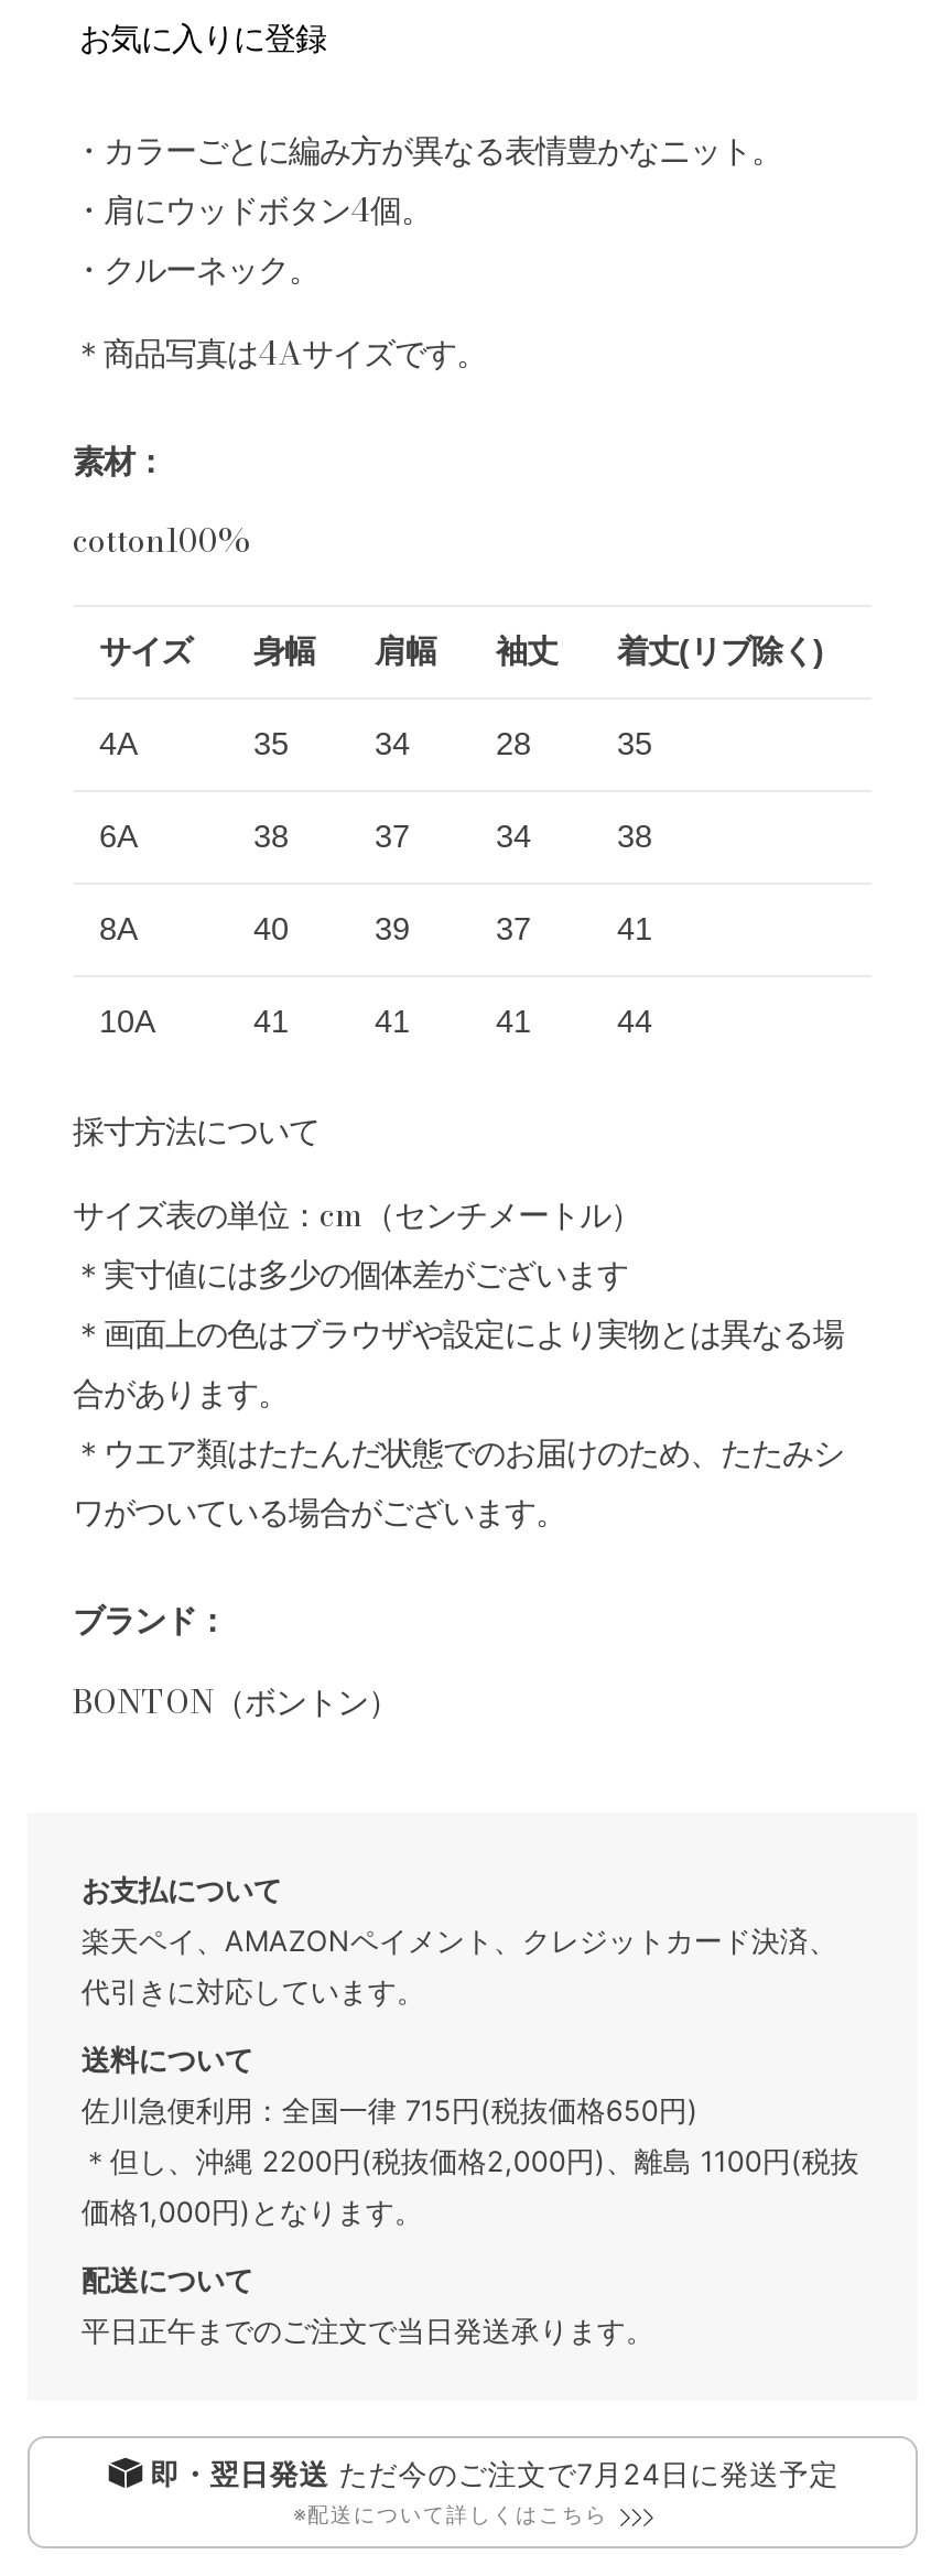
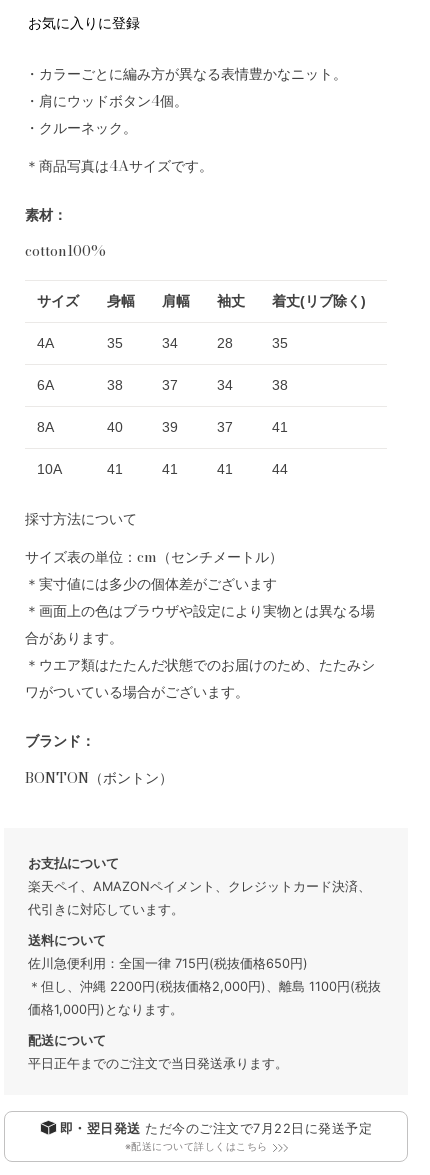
- 即・翌日発送ただ今のご注文で7月24日に発送予定
+ 即・翌日発送ただ今のご注文で7月22日に発送予定
